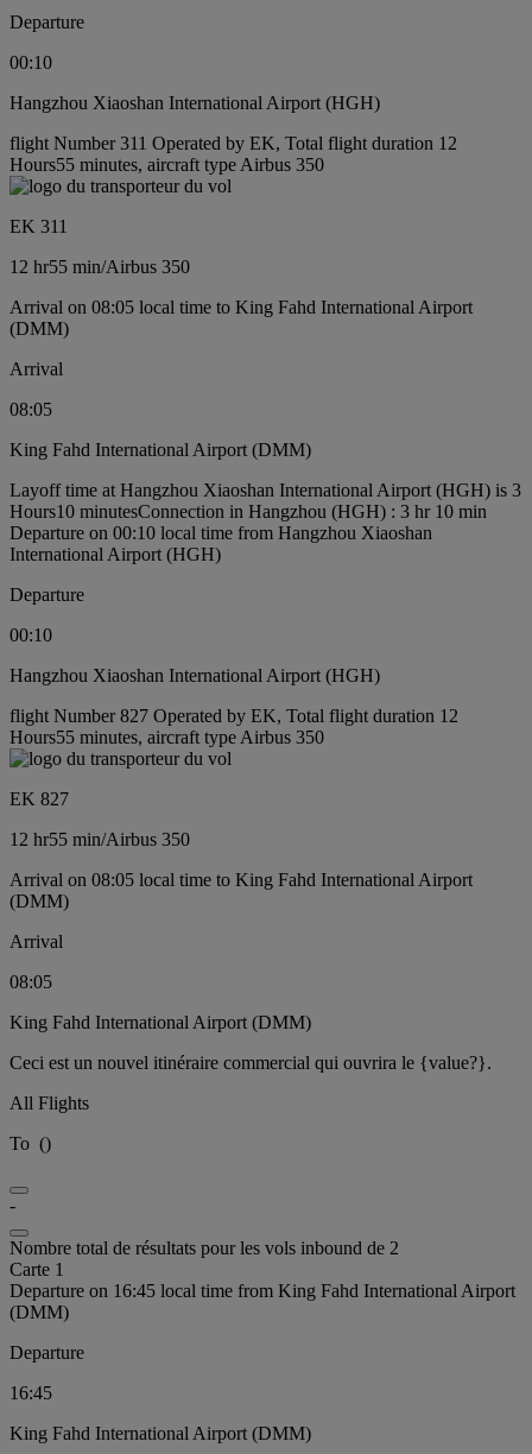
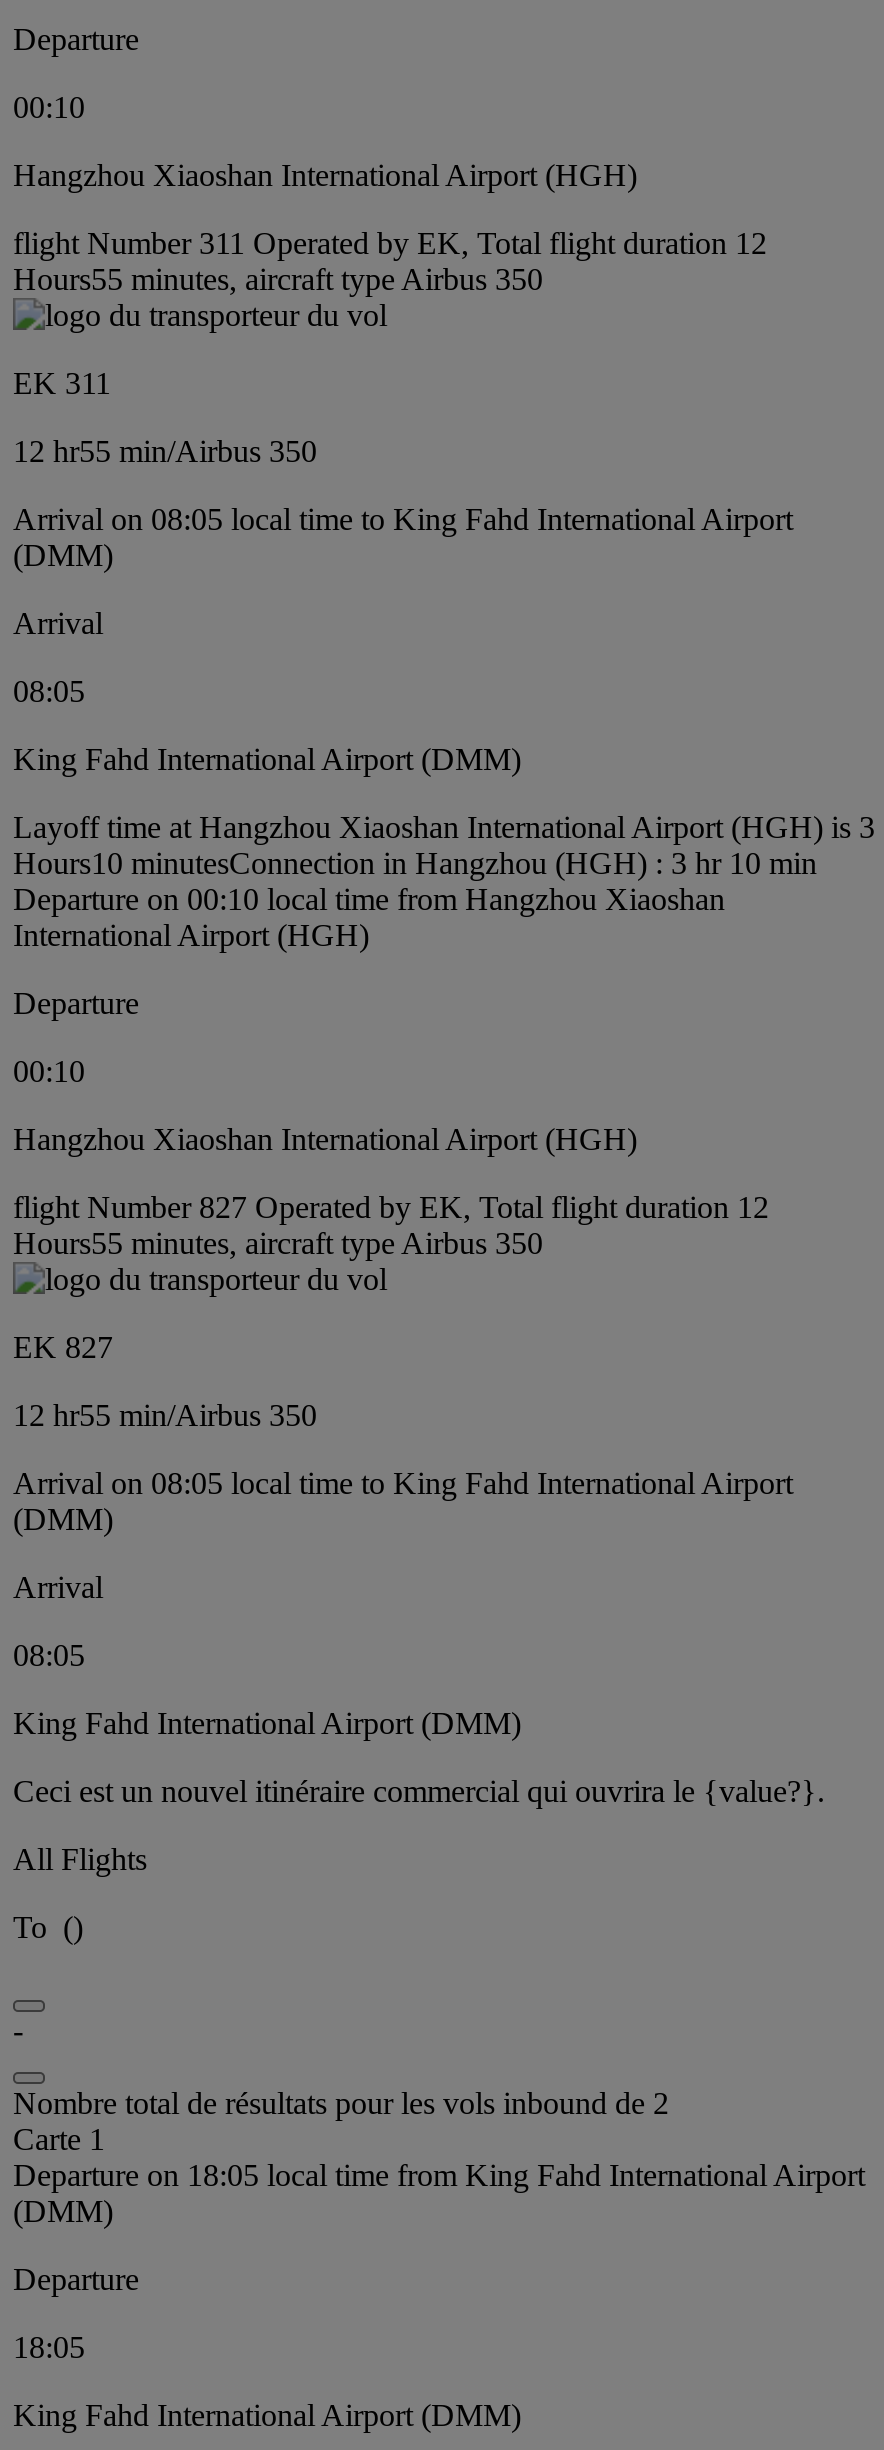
- Departure on 16:45 local time from King Fahd International Airport
+ Departure on 18:05 local time from King Fahd International Airport

- 16:45
+ 18:05
